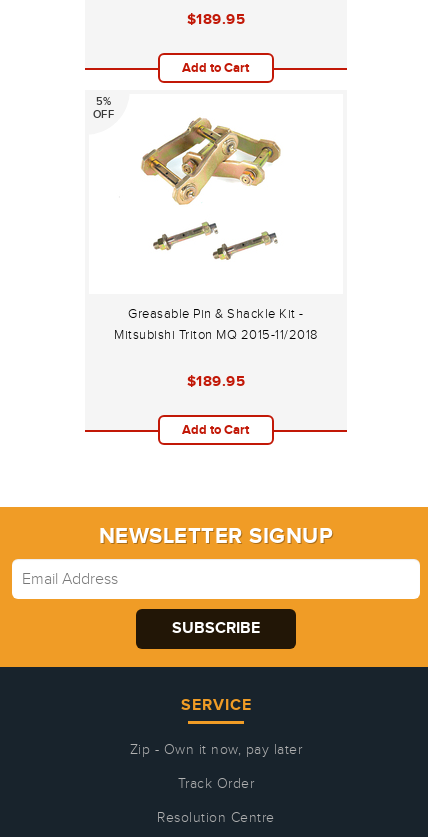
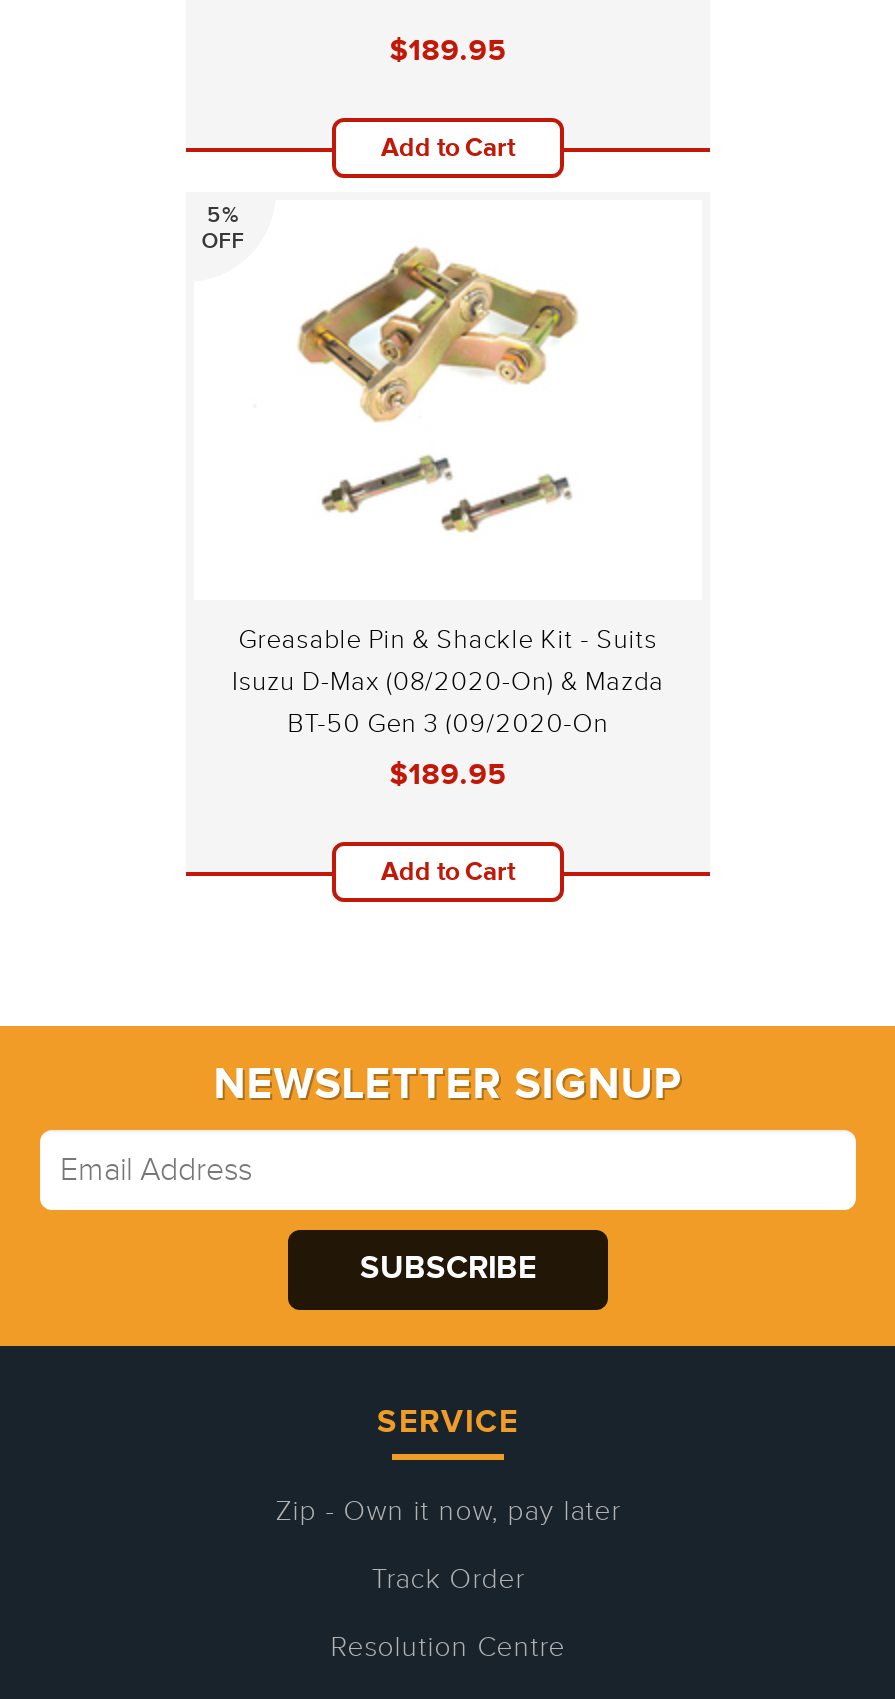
- Greasable Pin & Shackle Kit -
- Mitsubishi Triton MQ 2015-11/2018
+ Greasable Pin & Shackle Kit - Suits
+ Isuzu D-Max (08/2020-On) & Mazda
+ BT-50 Gen 3 (09/2020-On
